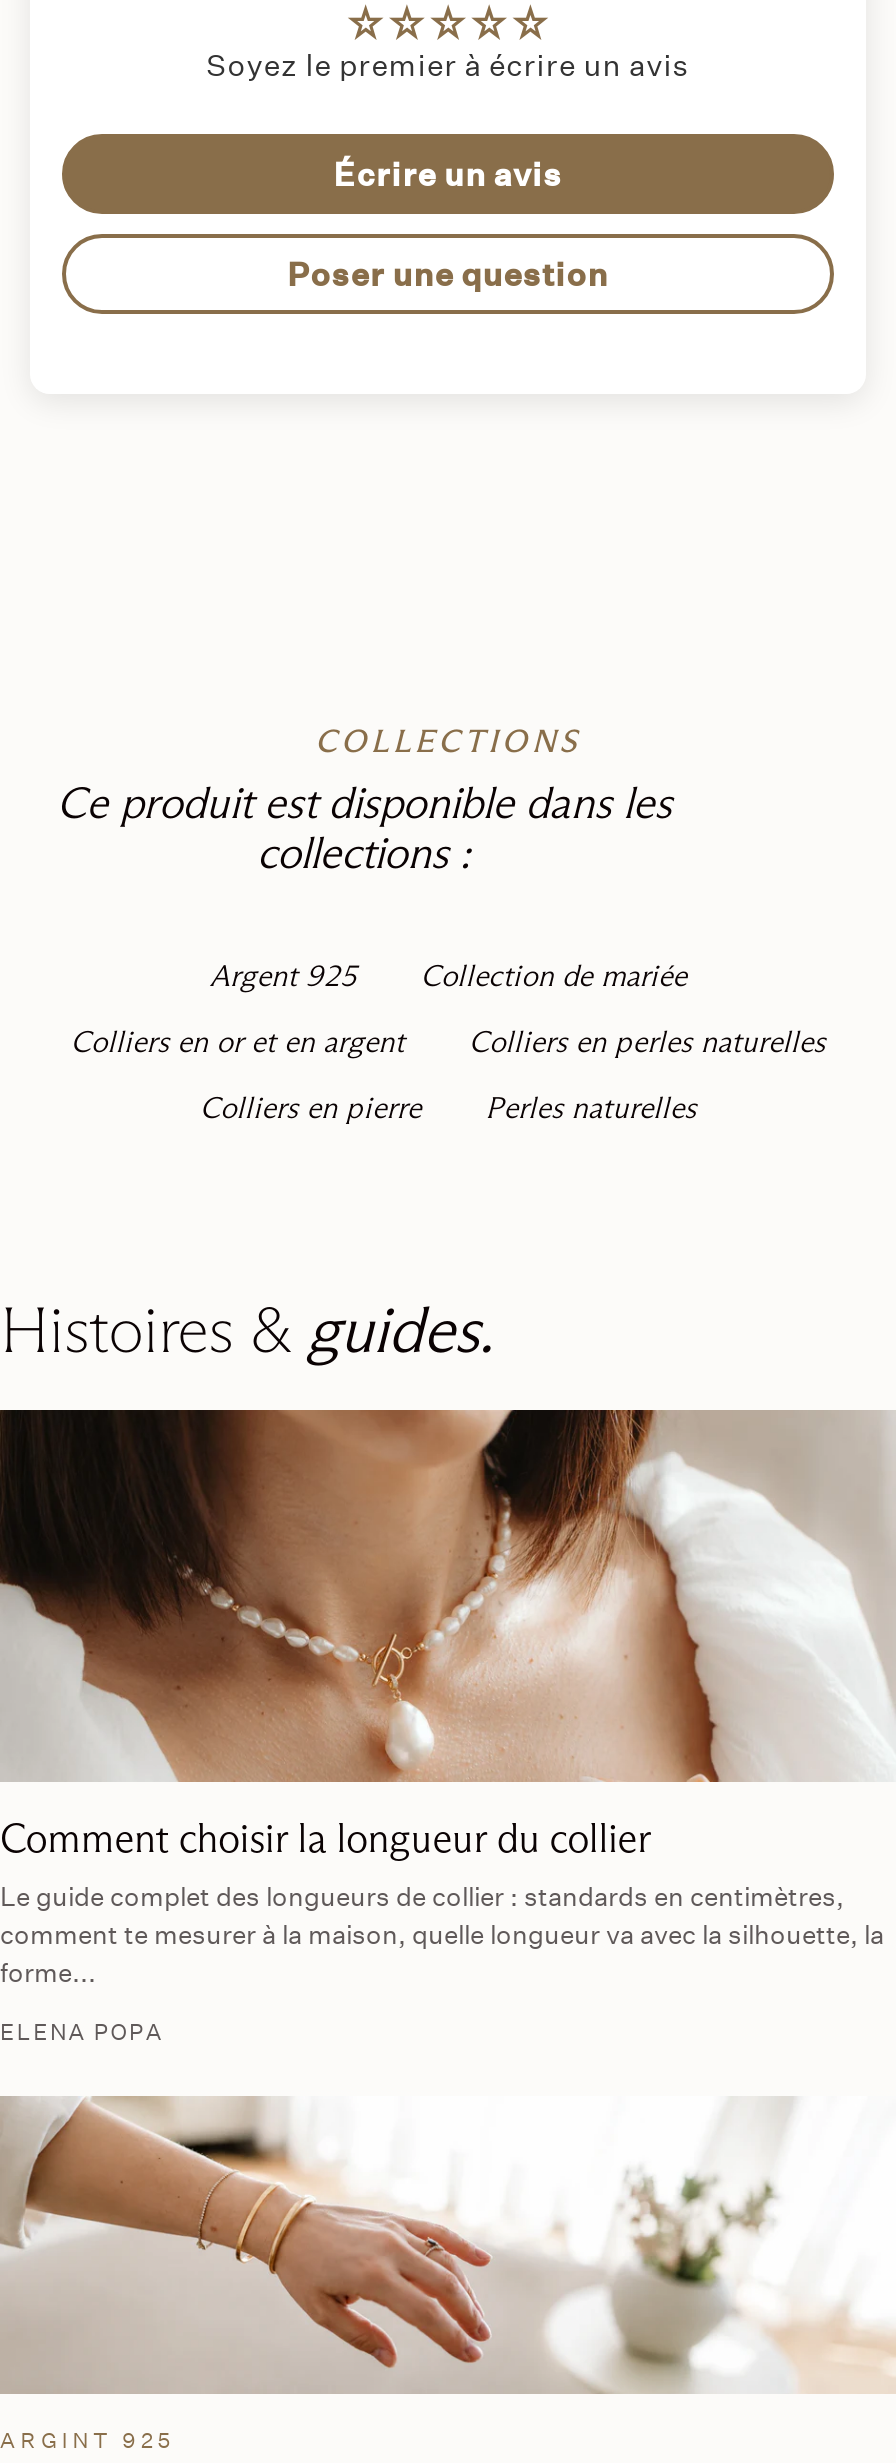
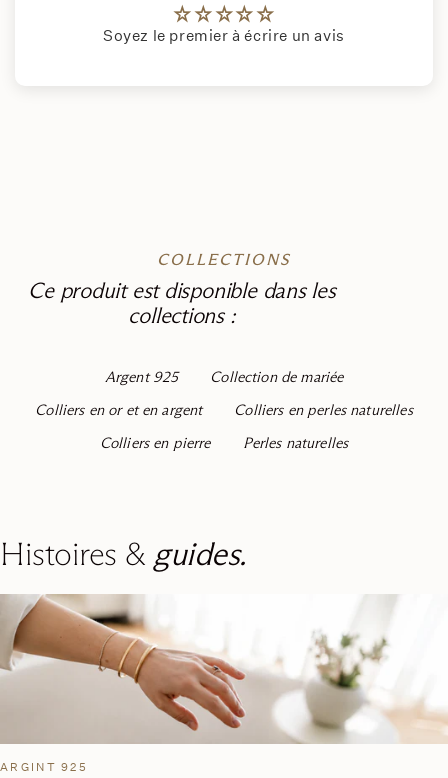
- Écrire un avis
- Poser une question

- [image]
- Comment choisir la longueur du collier
- Le guide complet des longueurs de collier : standards en centimètres,
- comment te mesurer à la maison, quelle longueur va avec la silhouette, la
- forme...
- ELENA POPA
